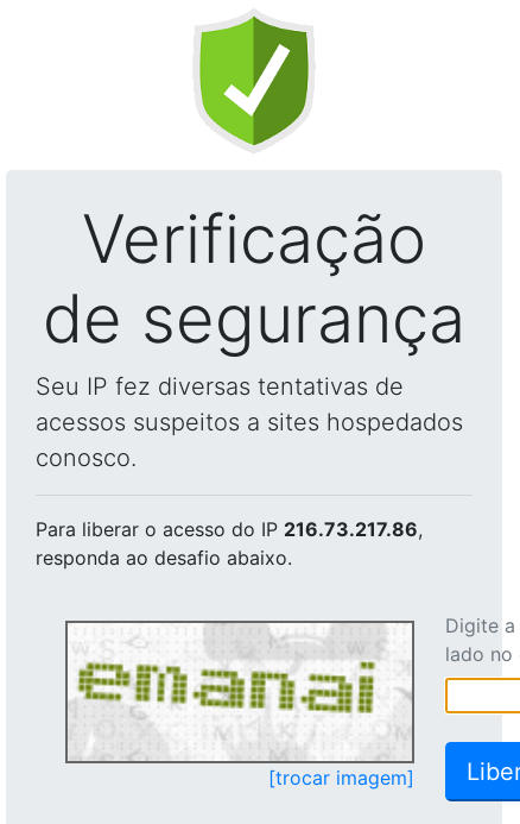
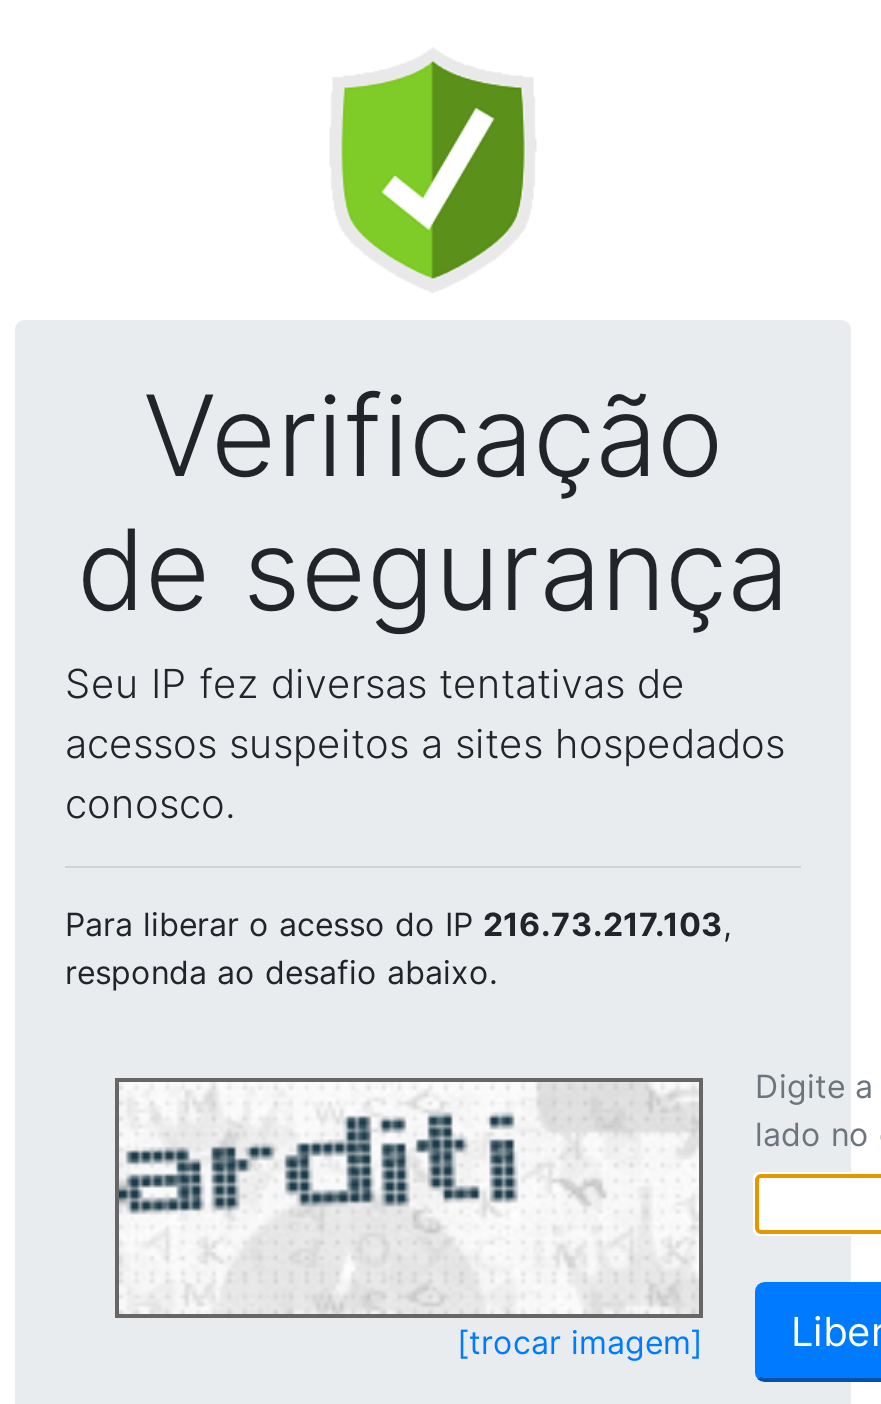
- Para liberar o acesso do IP 216.73.217.86,
+ Para liberar o acesso do IP 216.73.217.103,

- [image]
+ [image]
